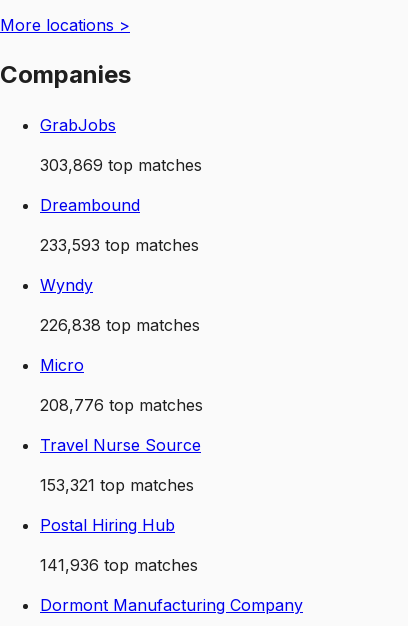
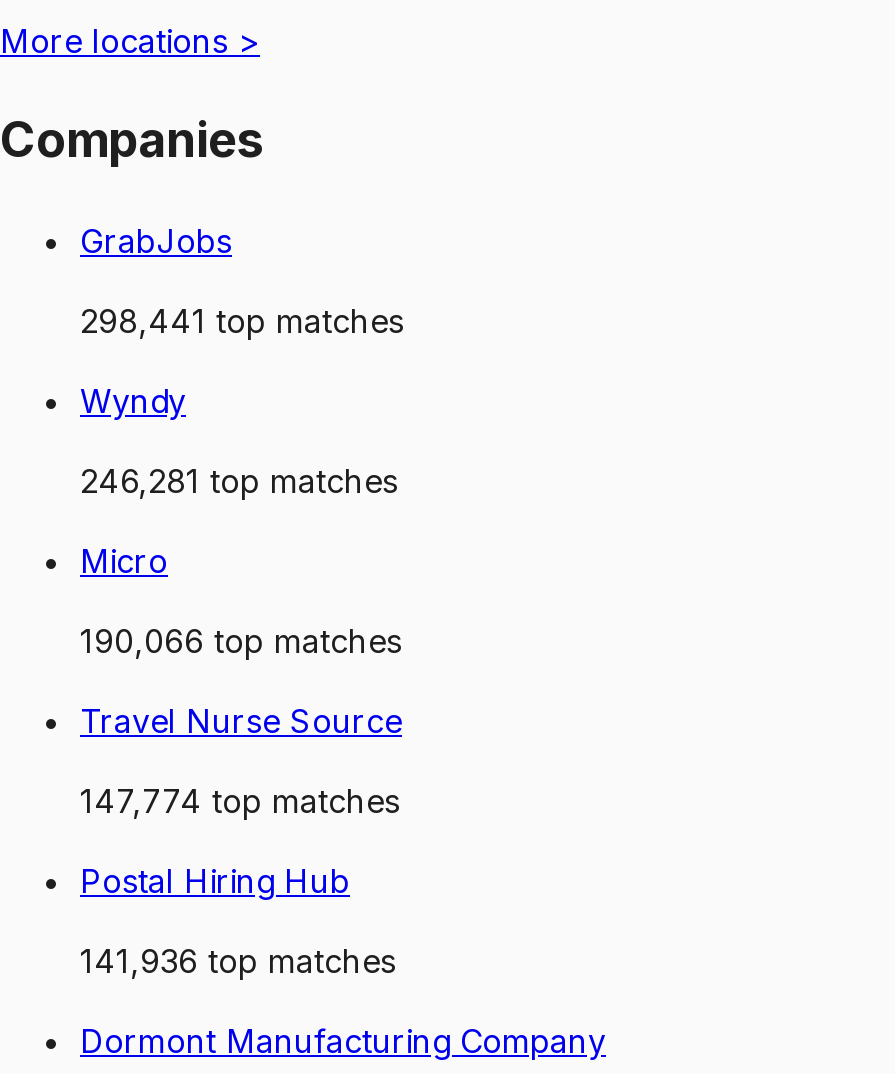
- 303,869 top matches
- Dreambound
- 233,593 top matches
+ 298,441 top matches

- 226,838 top matches
+ 246,281 top matches

- 208,776 top matches
+ 190,066 top matches

- 153,321 top matches
+ 147,774 top matches
